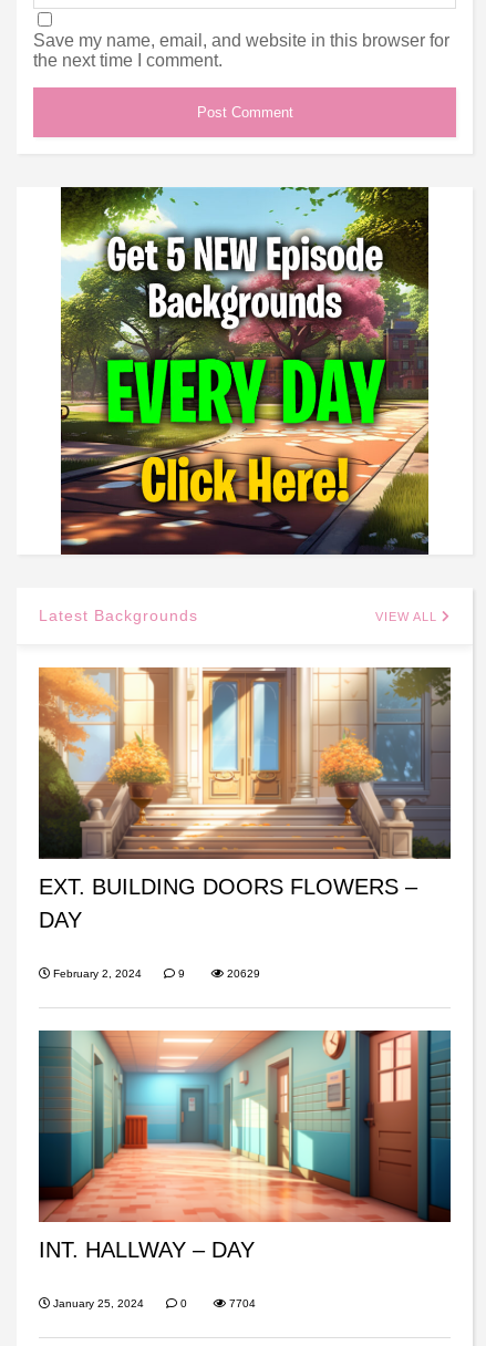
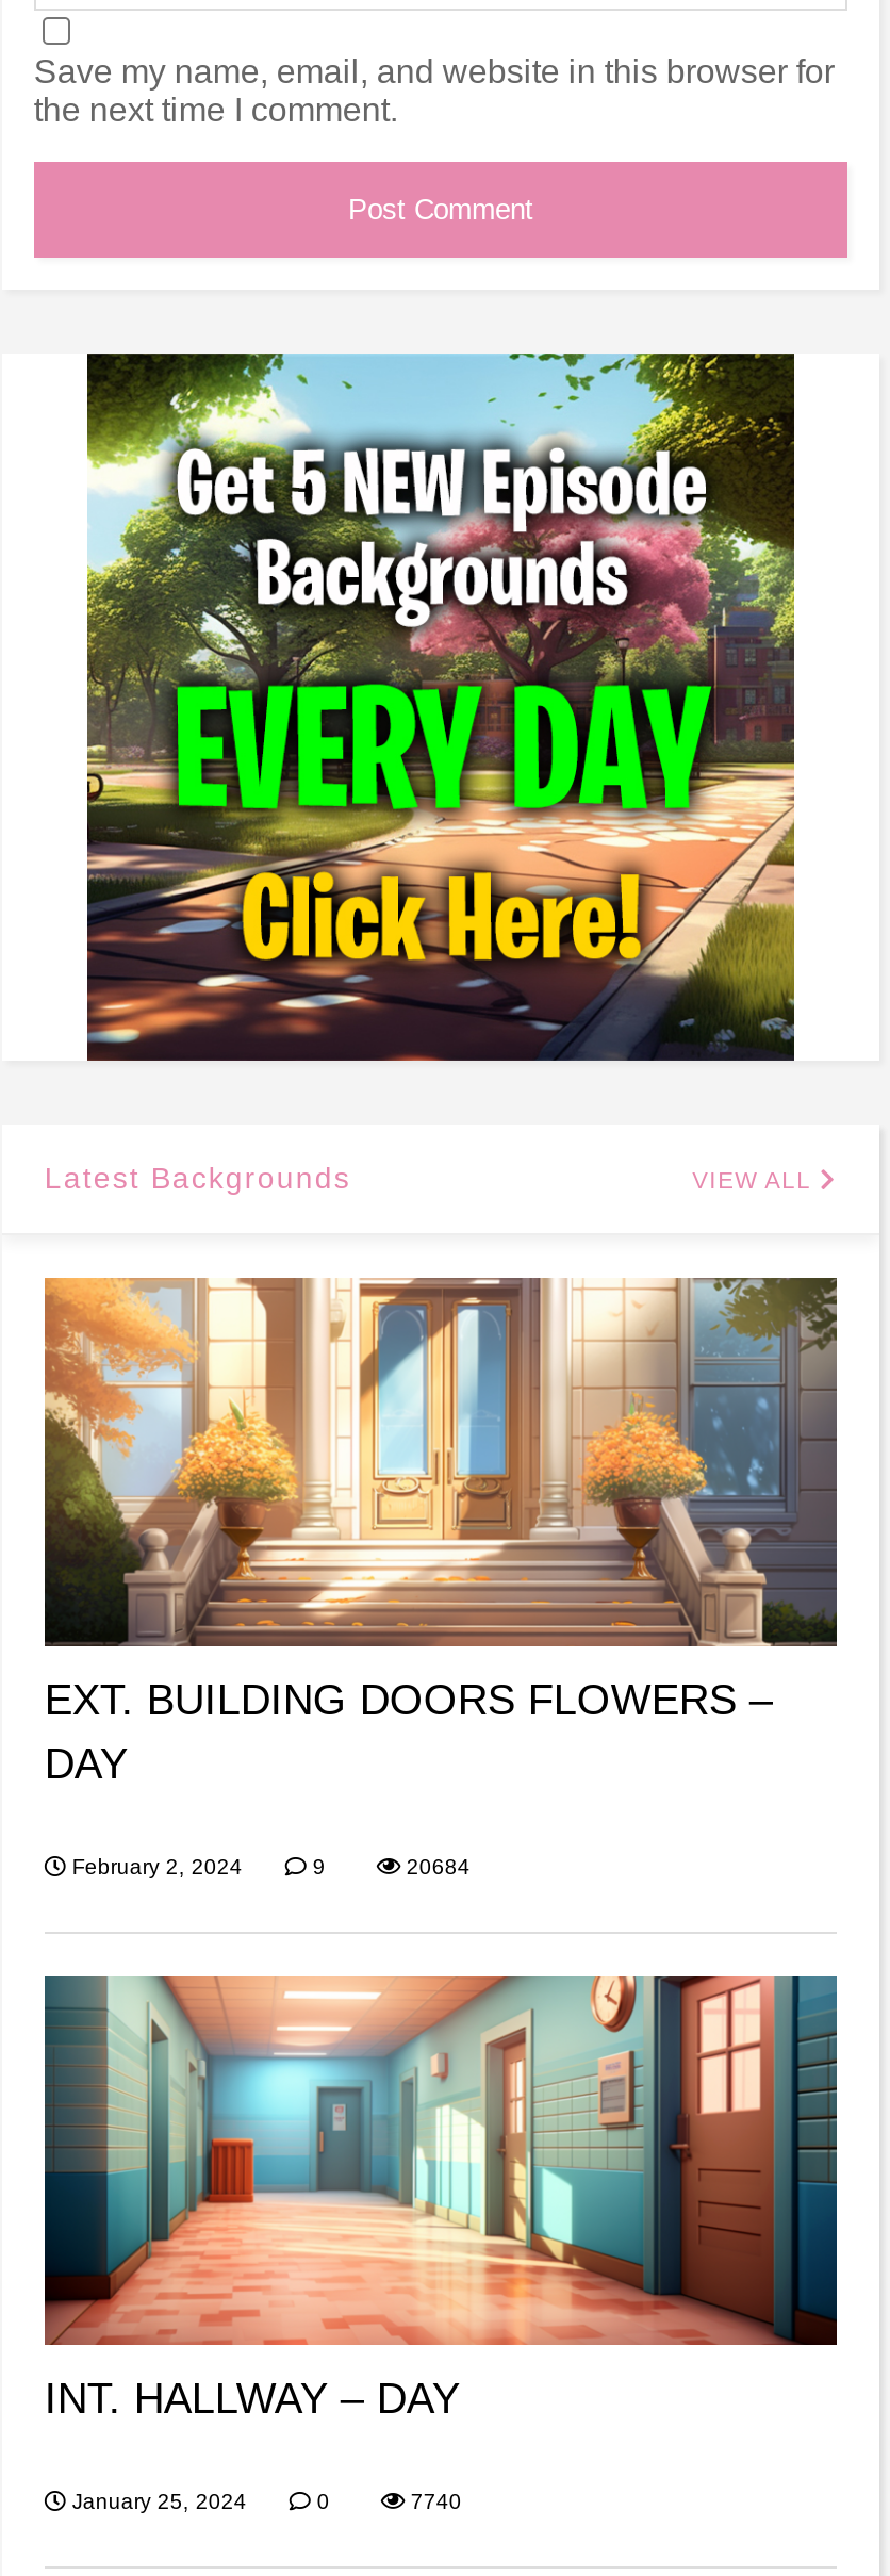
- 20629
+ 20684

- 7704
+ 7740
